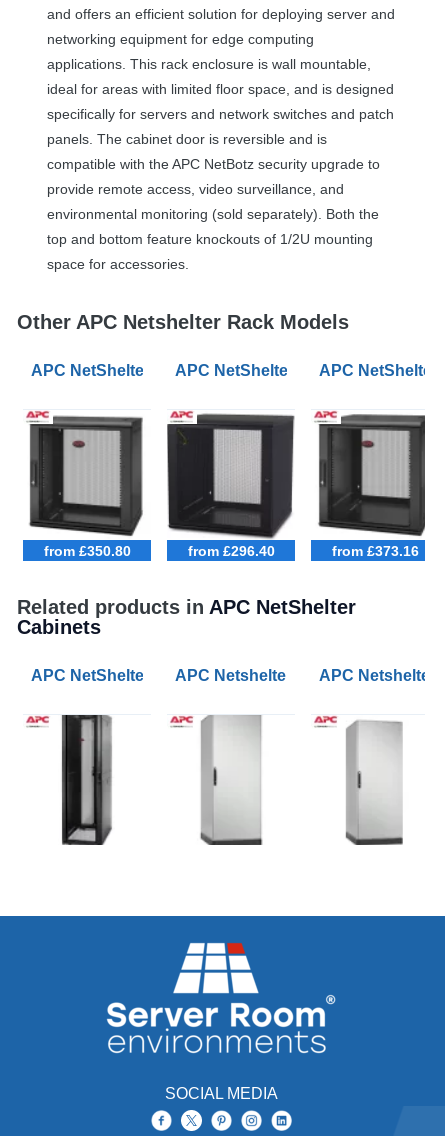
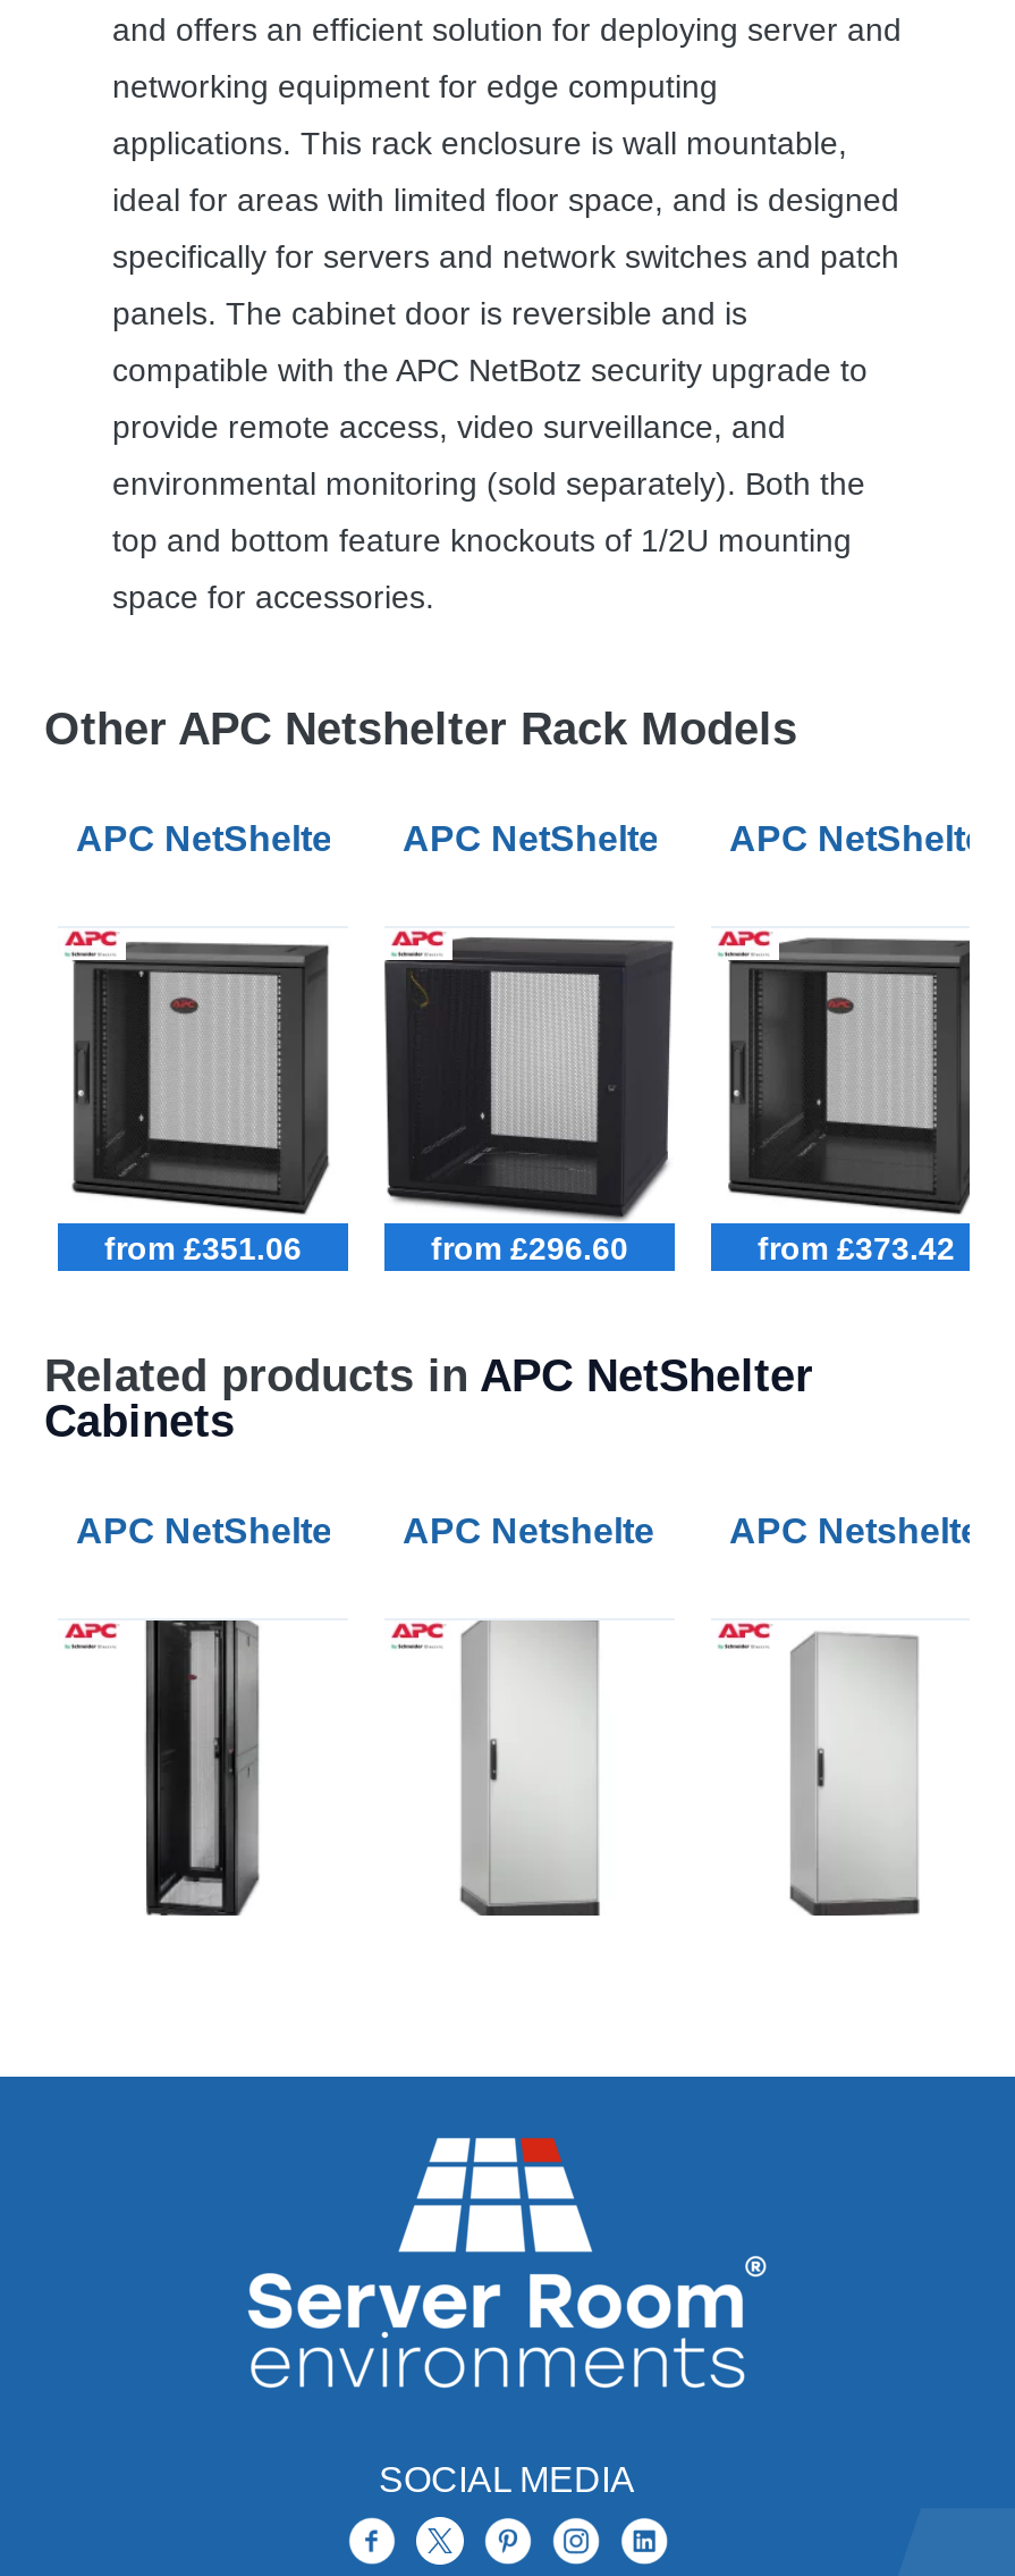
- from £350.80
+ from £351.06

- from £296.40
+ from £296.60

- from £373.16
+ from £373.42
